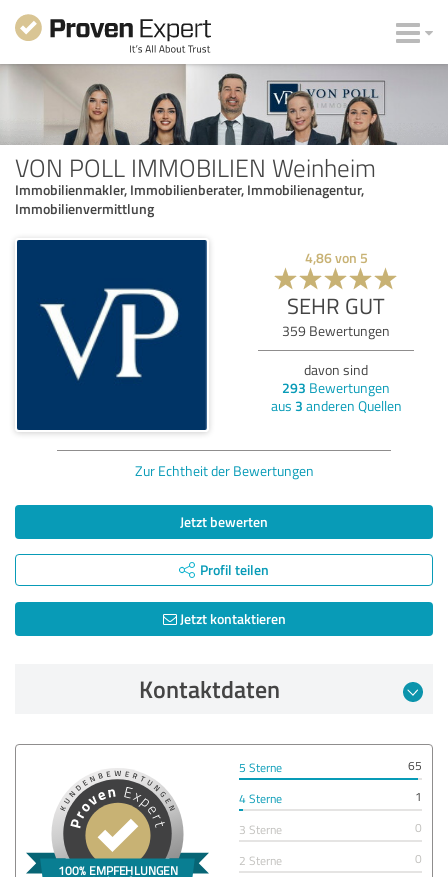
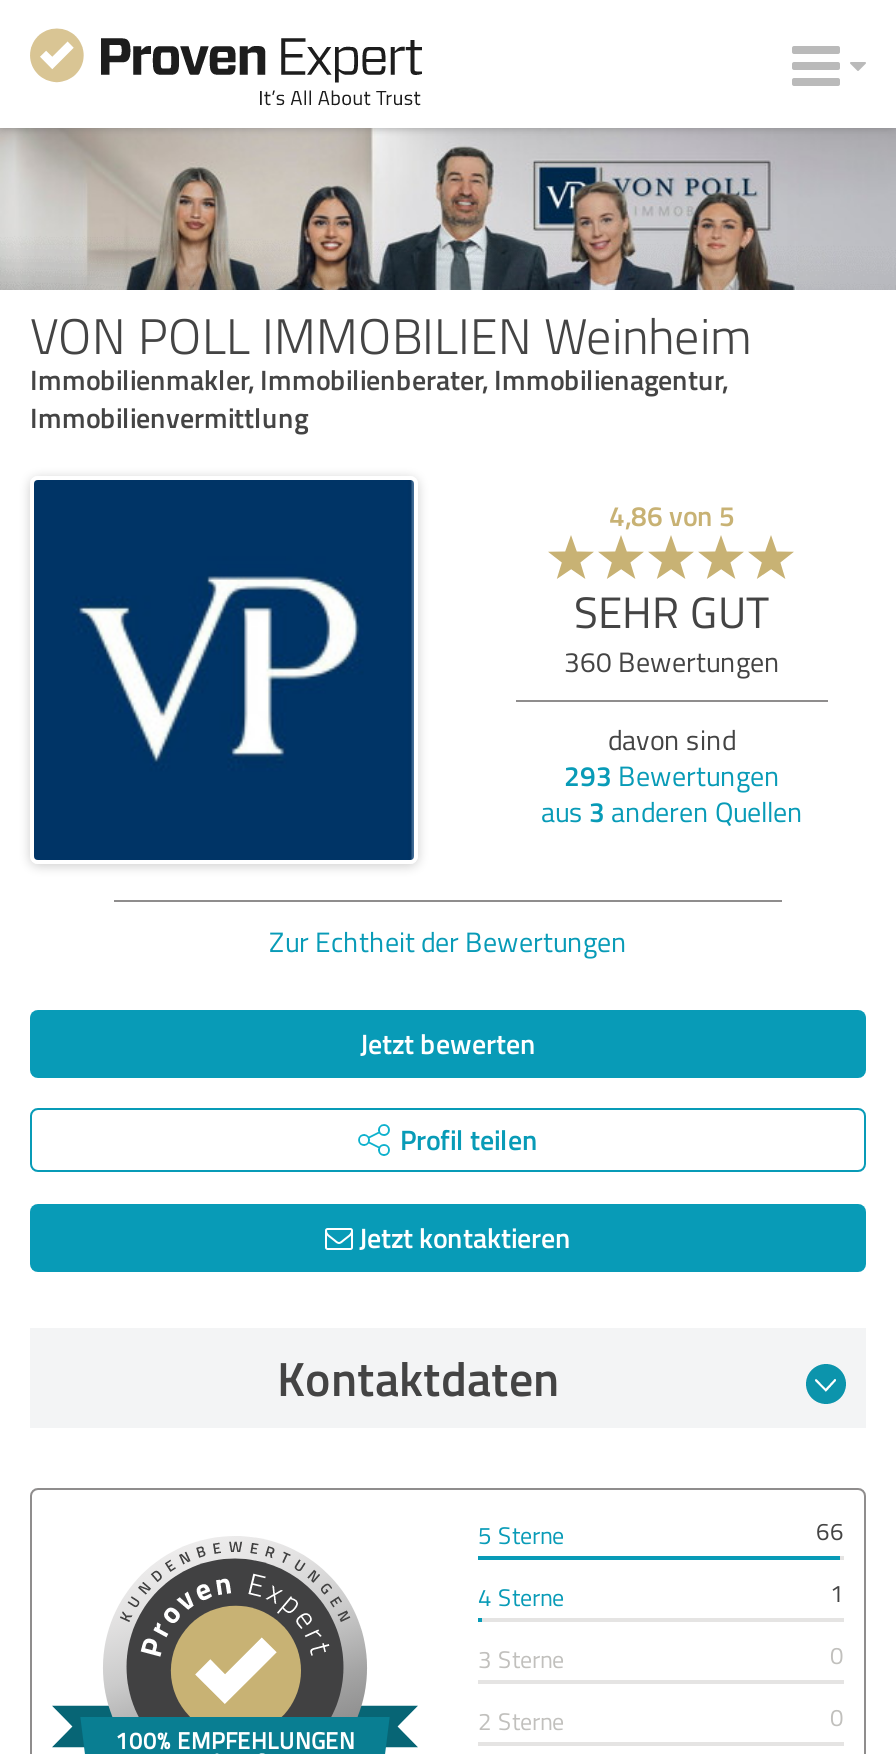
- 359 Bewertungen
+ 360 Bewertungen

- 65
+ 66
